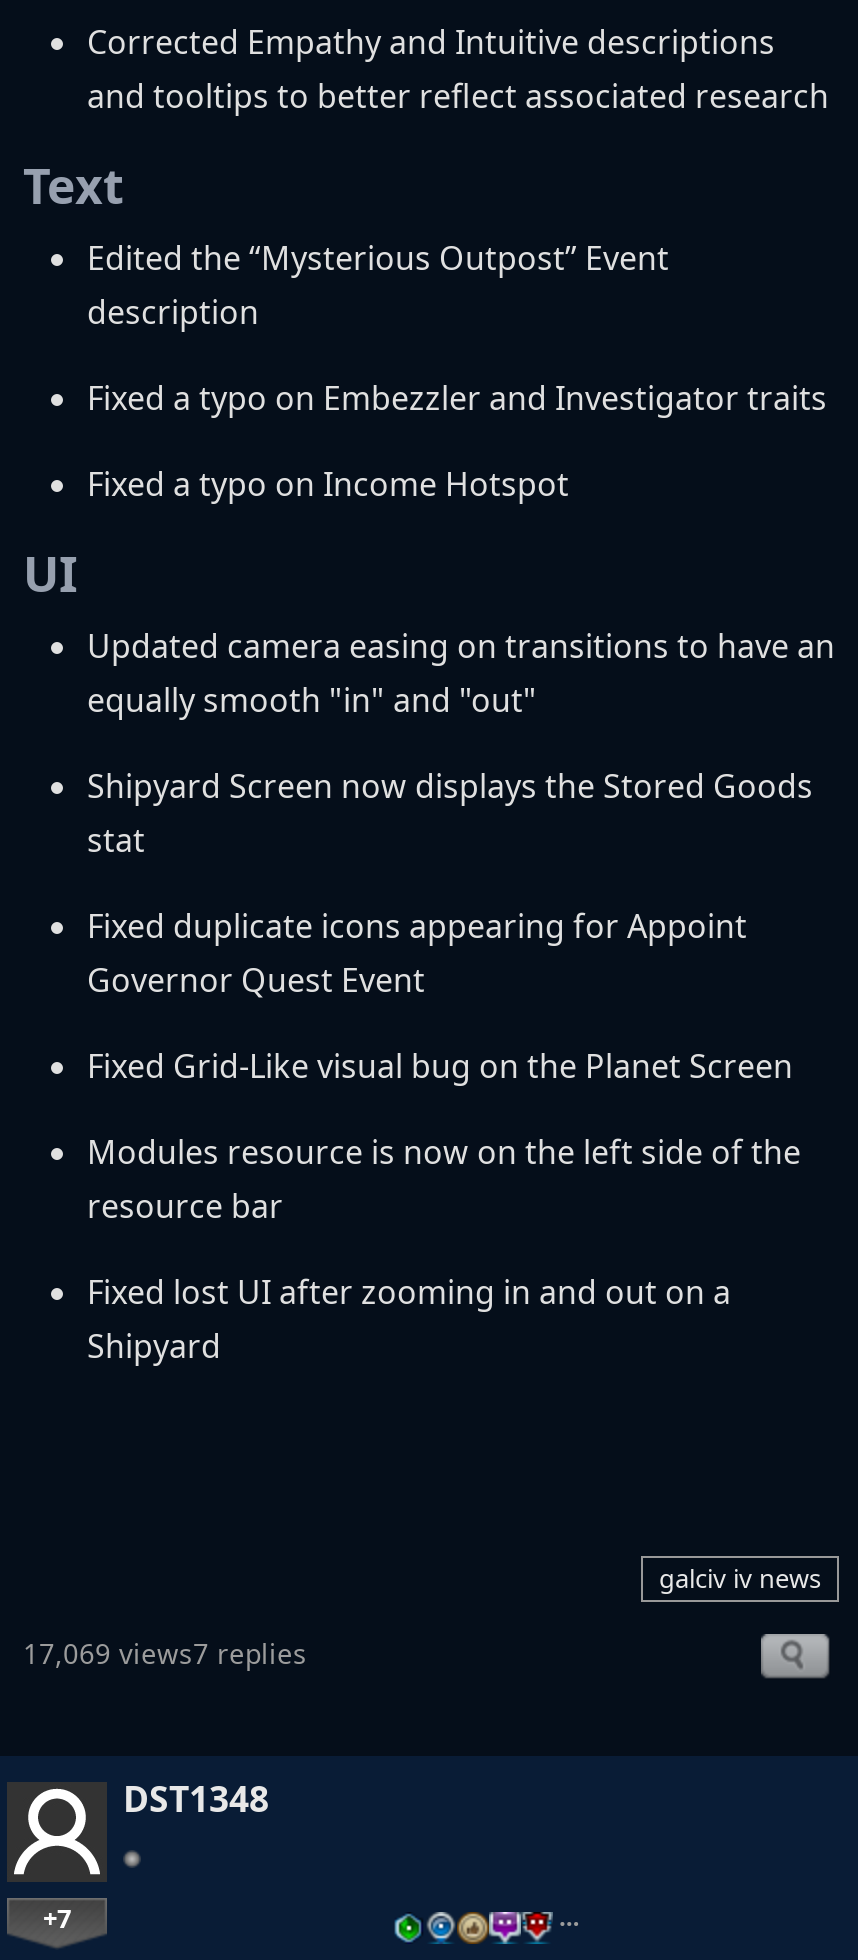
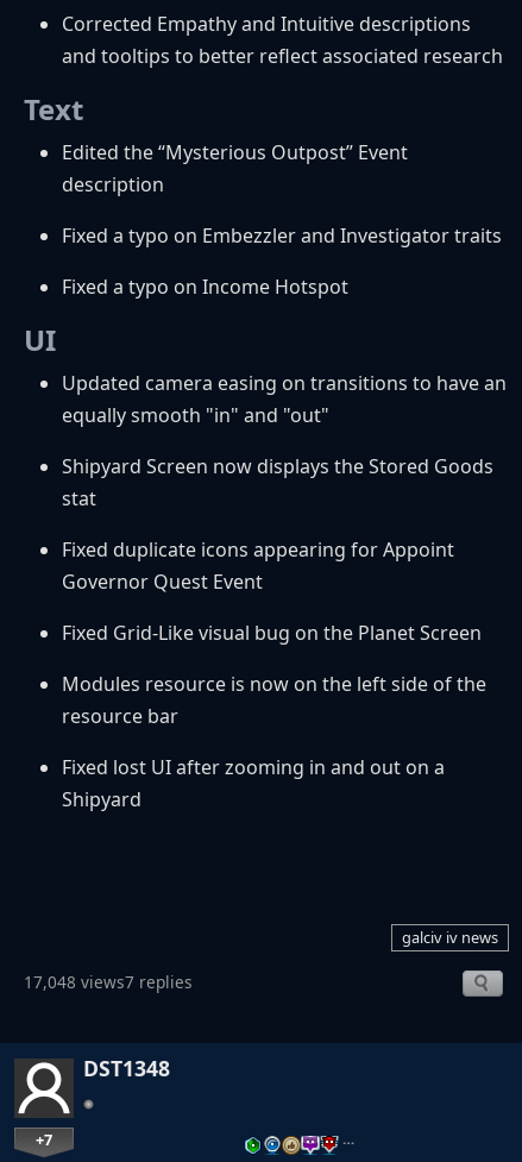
- 17,069 views7 replies
+ 17,048 views7 replies
